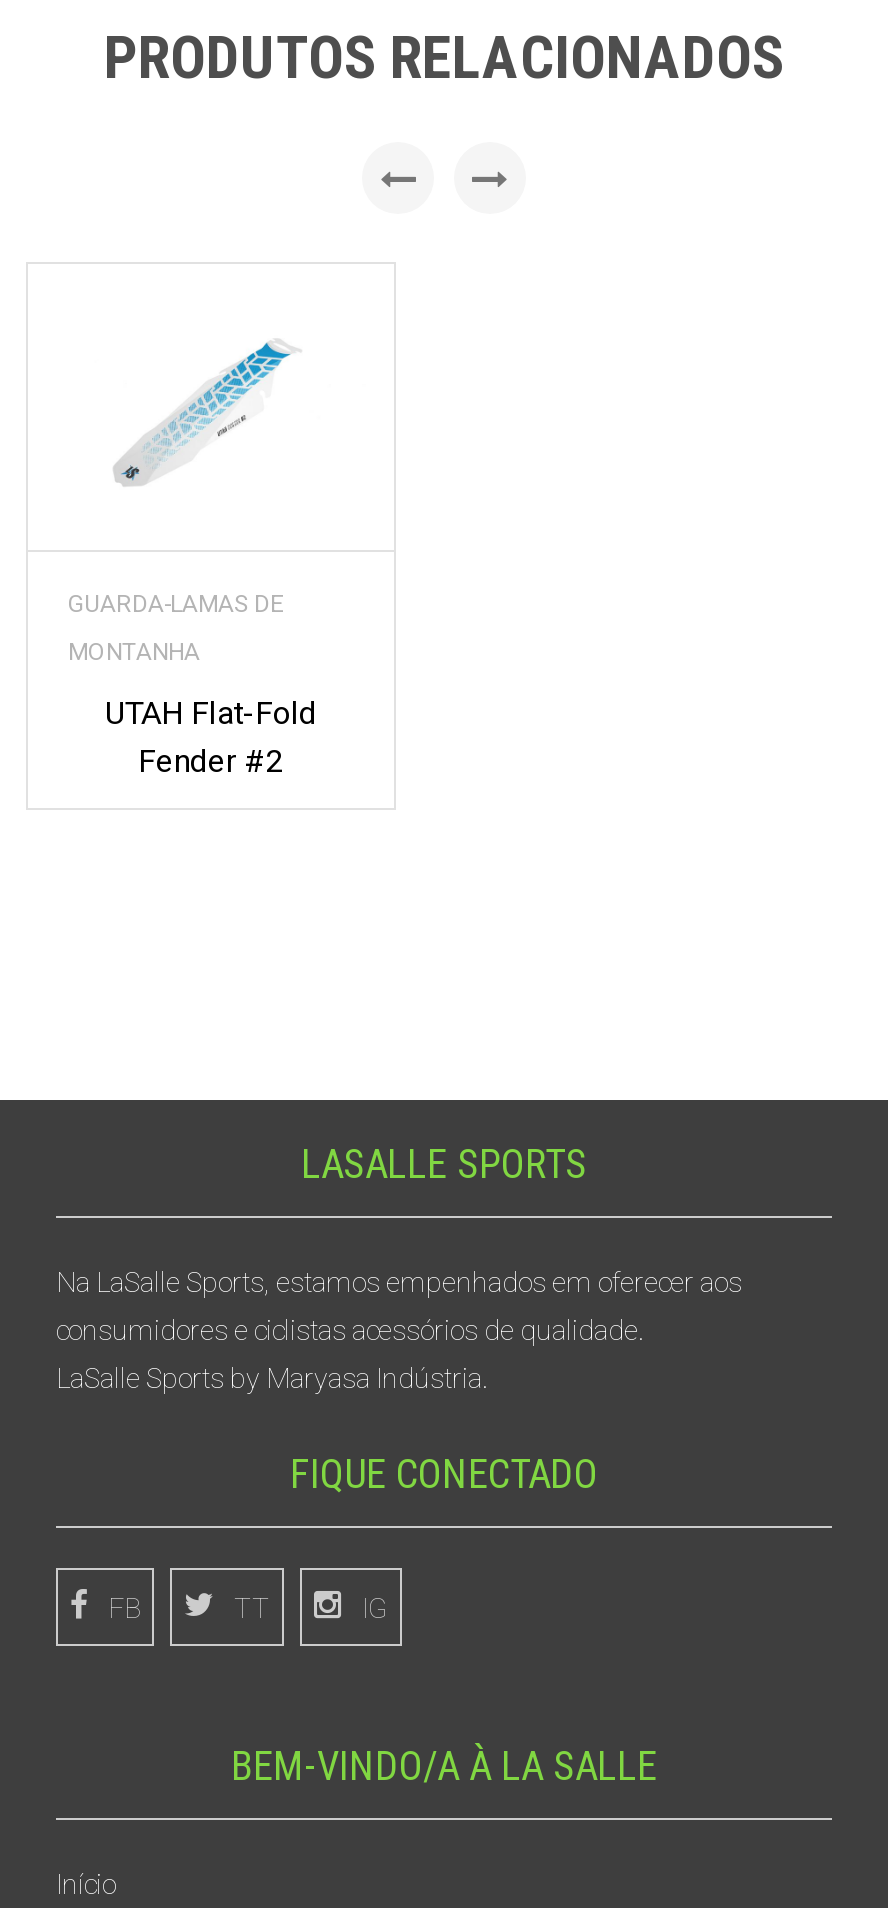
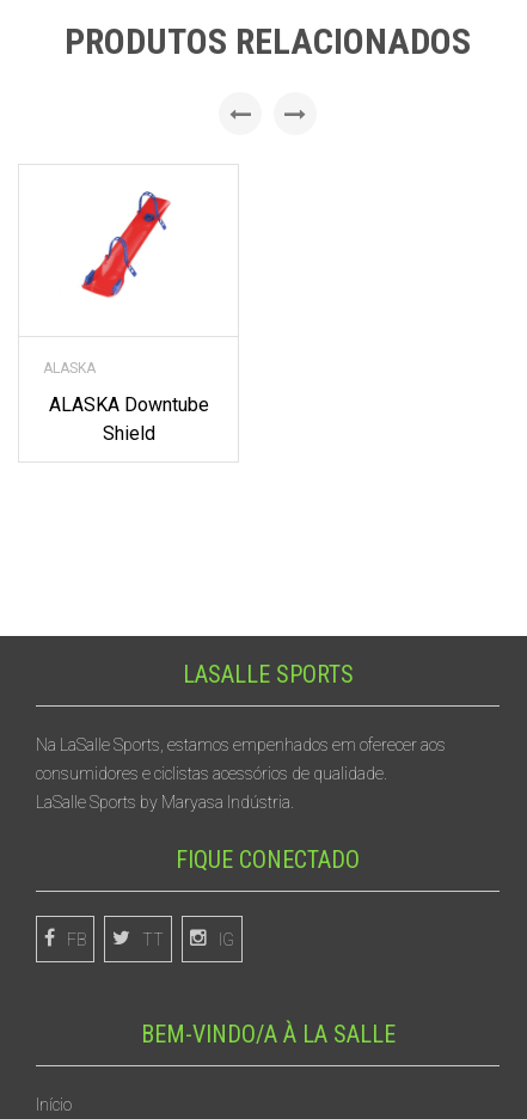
- [image]
+ [image]

- GUARDA-LAMAS DE
- MONTANHA
- UTAH Flat-Fold
- Fender #2
+ ALASKA
+ ALASKA Downtube
+ Shield
